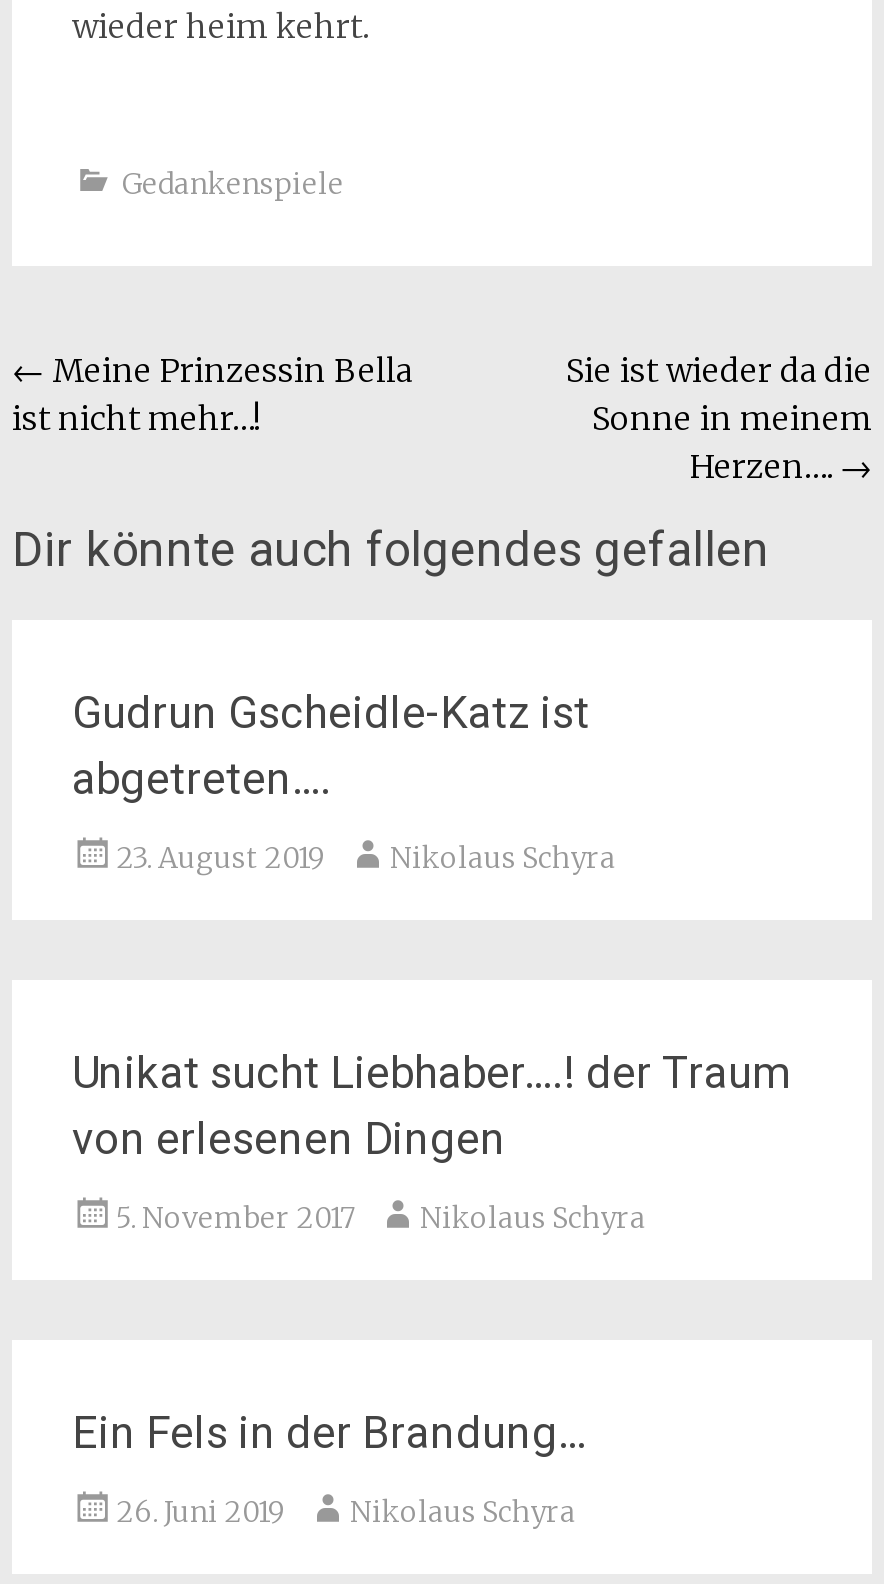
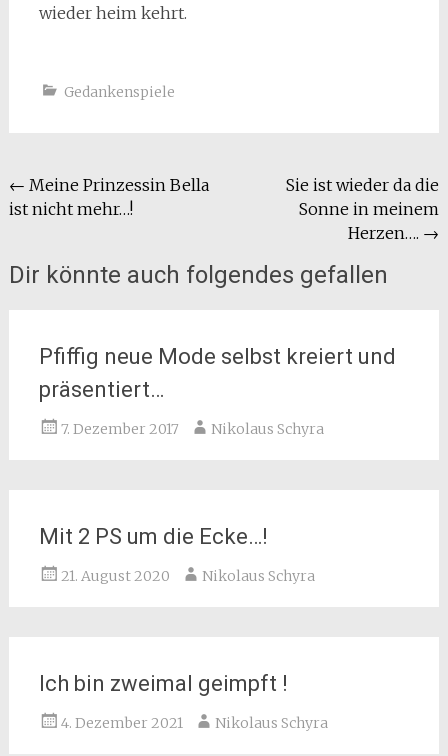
- Gudrun Gscheidle-Katz ist
- abgetreten….
+ Pfiffig neue Mode selbst kreiert und
+ präsentiert…

- 23. August 2019 Nikolaus Schyra
+ 7. Dezember 2017 Nikolaus Schyra

- Unikat sucht Liebhaber….! der Traum
- von erlesenen Dingen
+ Mit 2 PS um die Ecke…!

- 5. November 2017 Nikolaus Schyra
+ 21. August 2020 Nikolaus Schyra

- Ein Fels in der Brandung…
+ Ich bin zweimal geimpft !

- 26. Juni 2019 Nikolaus Schyra
+ 4. Dezember 2021 Nikolaus Schyra
